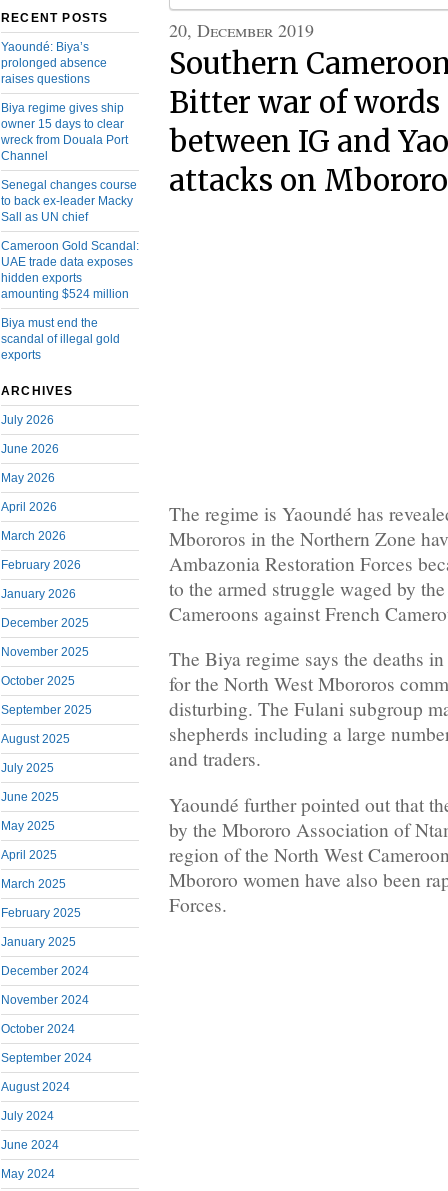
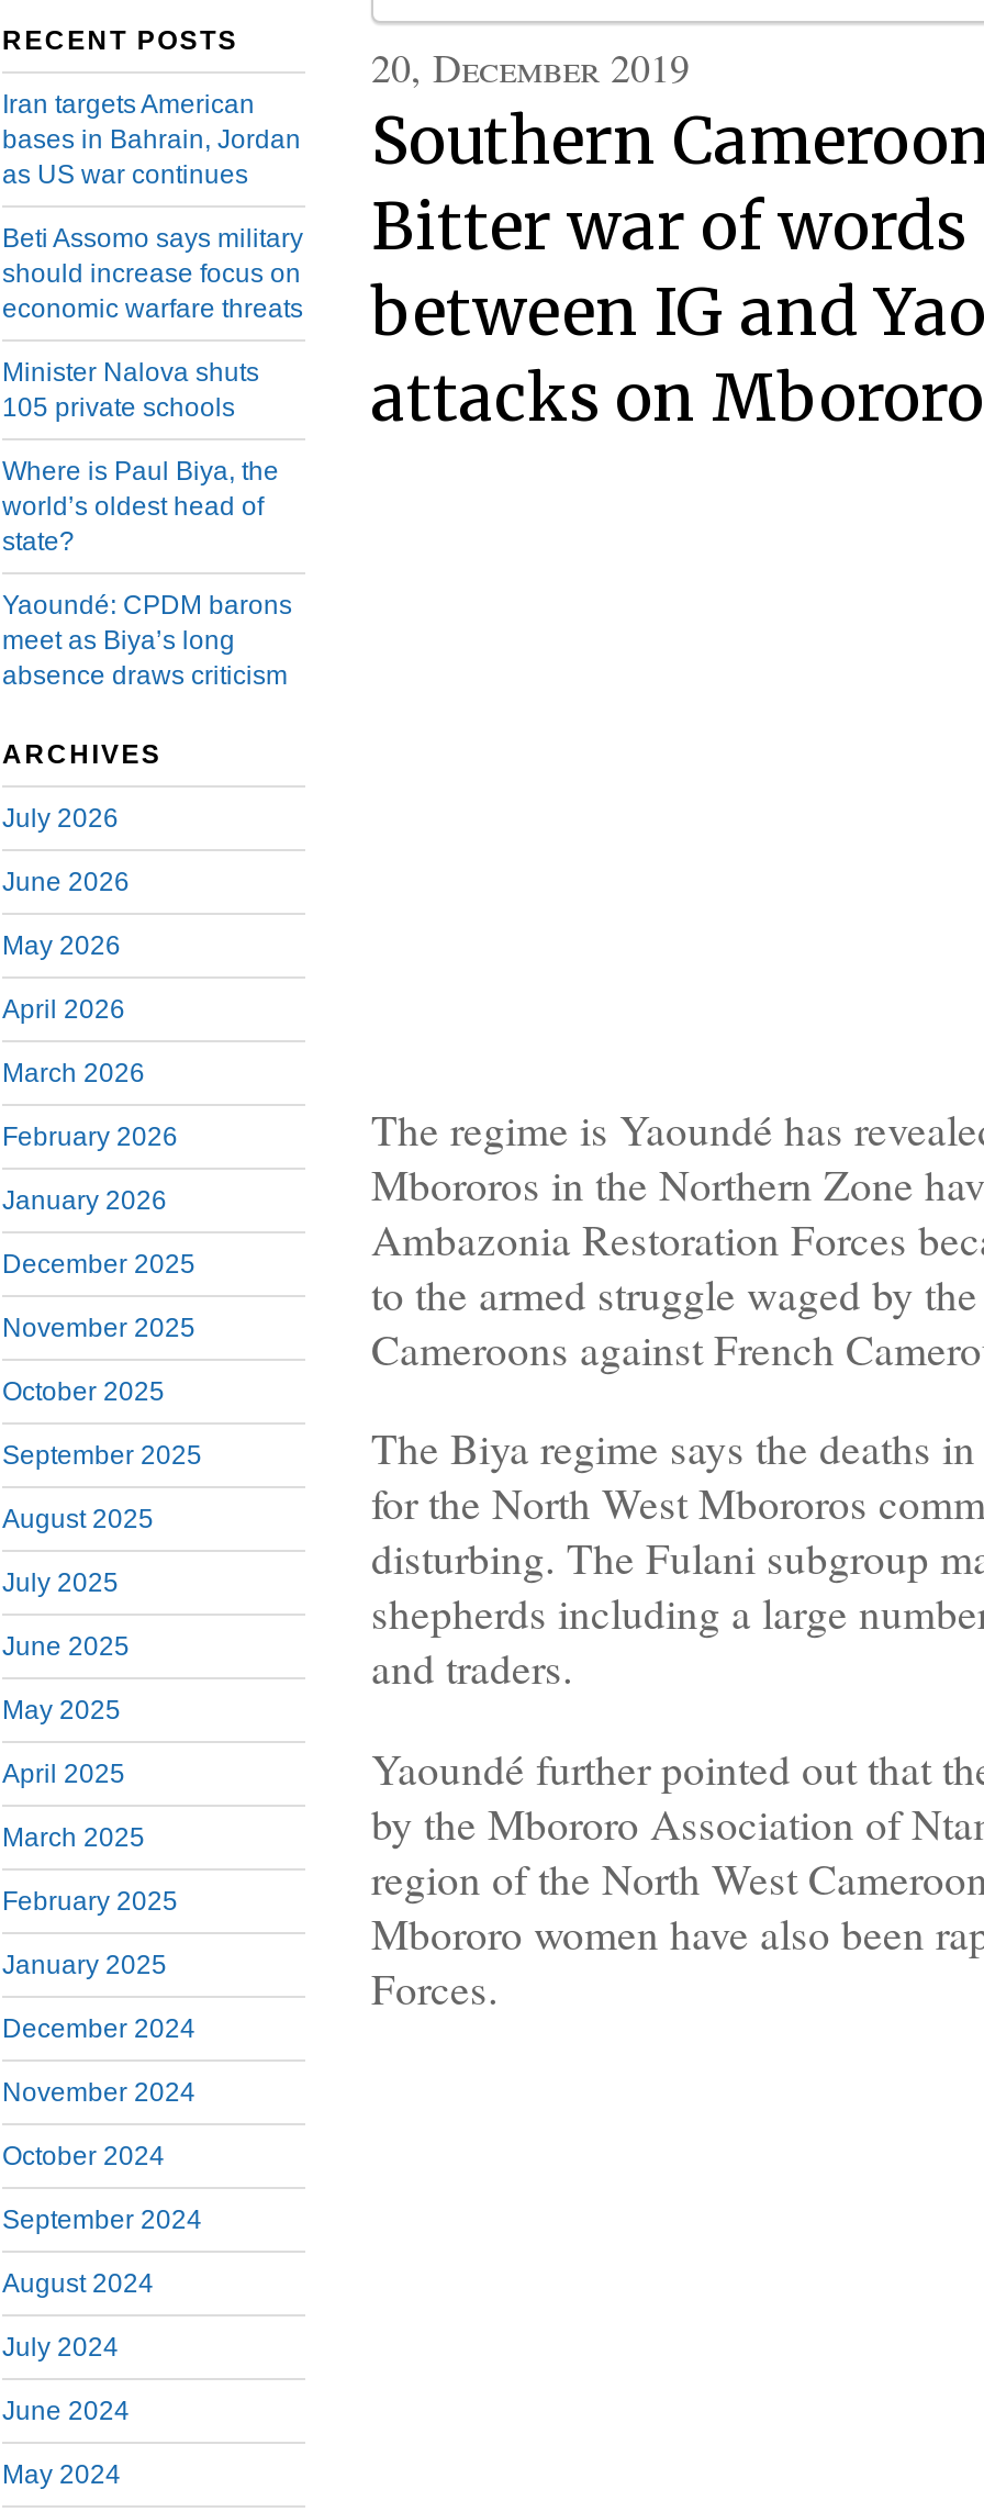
- Yaoundé: Biya’s
- prolonged absence
- raises questions
+ Iran targets American
+ bases in Bahrain, Jordan
+ as US war continues

- Biya regime gives ship
- owner 15 days to clear
- wreck from Douala Port
- Channel
+ Beti Assomo says military
+ should increase focus on
+ economic warfare threats

- Senegal changes course
- to back ex-leader Macky
- Sall as UN chief
+ Minister Nalova shuts
+ 105 private schools

- Cameroon Gold Scandal:
- UAE trade data exposes
- hidden exports
- amounting $524 million
+ Where is Paul Biya, the
+ world’s oldest head of
+ state?

- Biya must end the
- scandal of illegal gold
- exports
+ Yaoundé: CPDM barons
+ meet as Biya’s long
+ absence draws criticism
